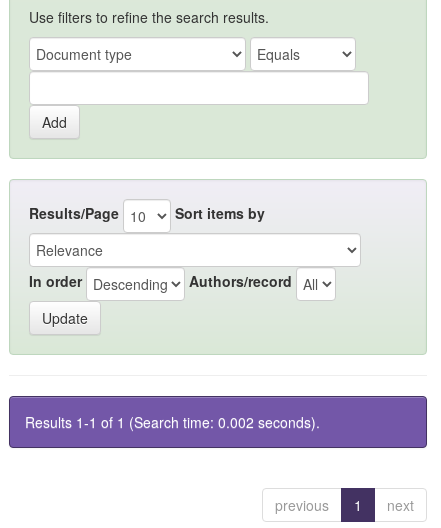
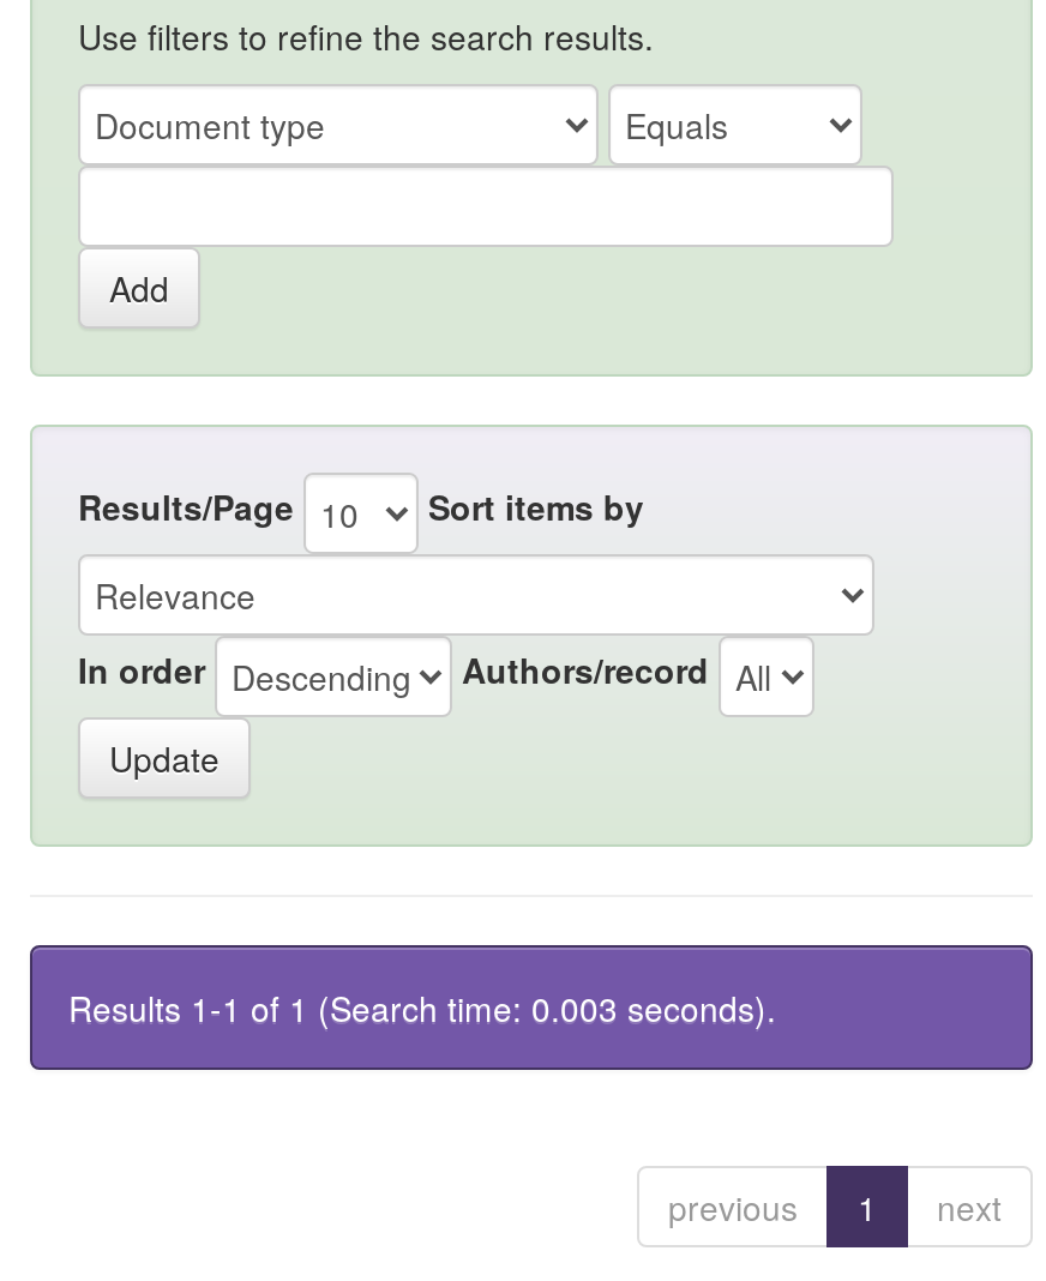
- Results 1-1 of 1 (Search time: 0.002 seconds).
+ Results 1-1 of 1 (Search time: 0.003 seconds).
